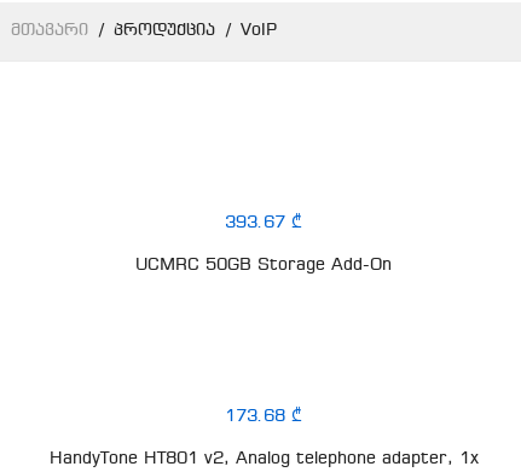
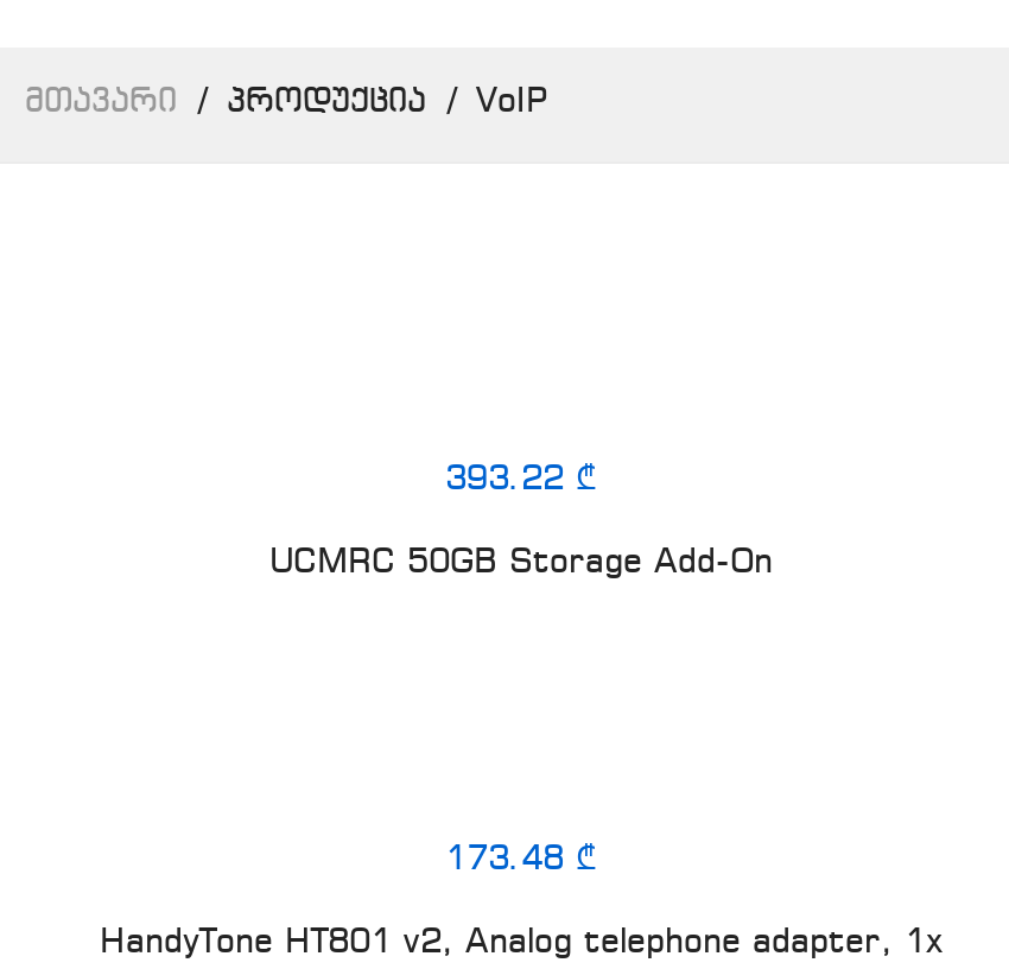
- 393.67 ₾
+ 393.22 ₾

- 173.68 ₾
+ 173.48 ₾
